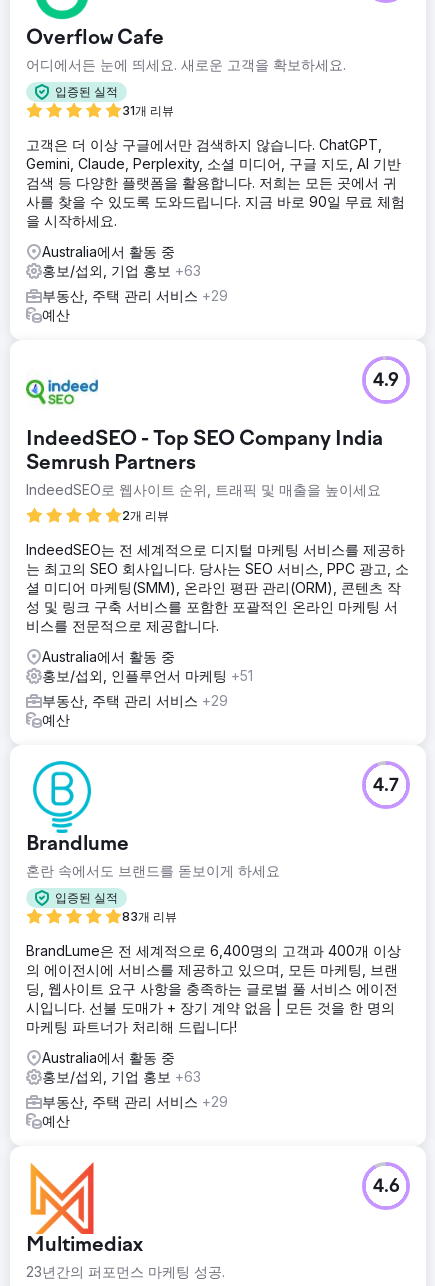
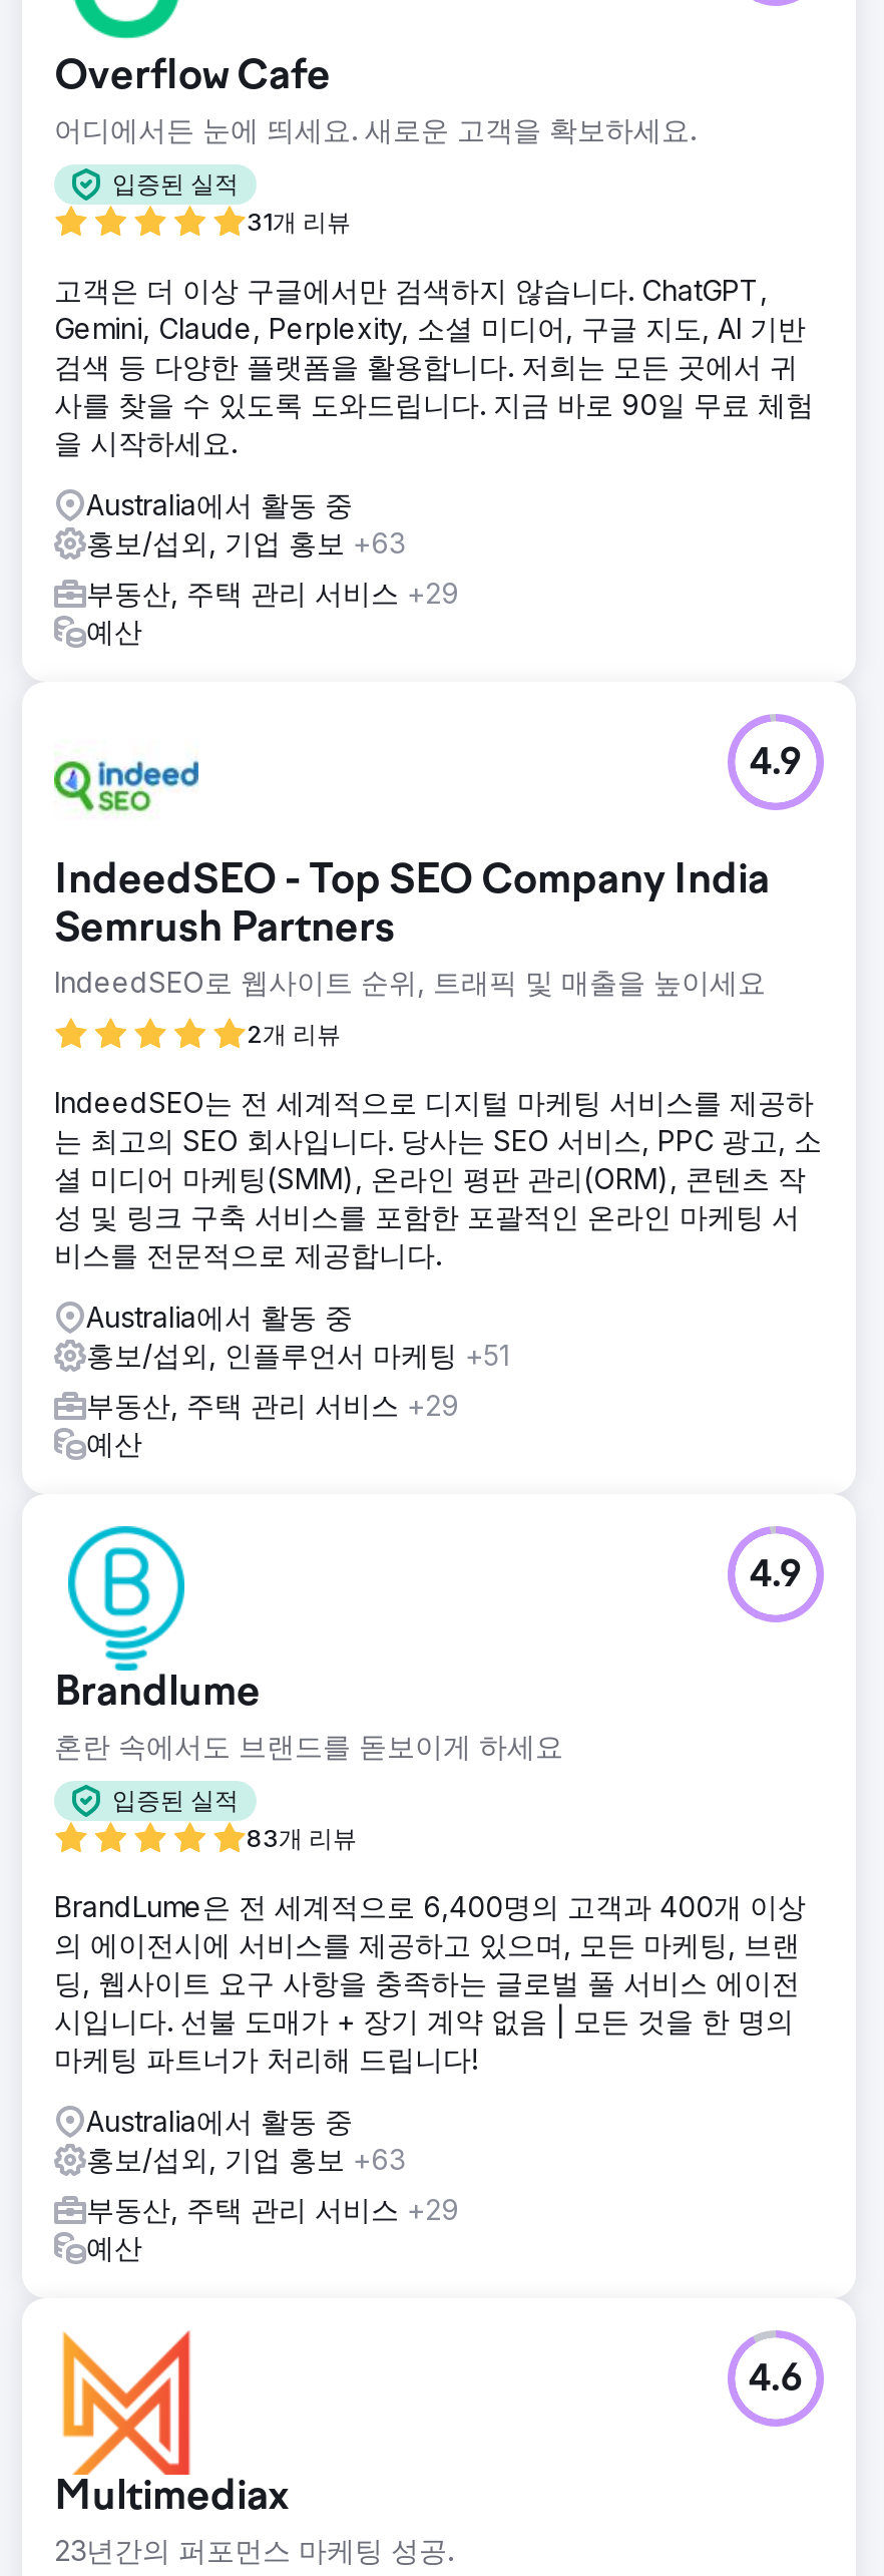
- 4.7
+ 4.9
